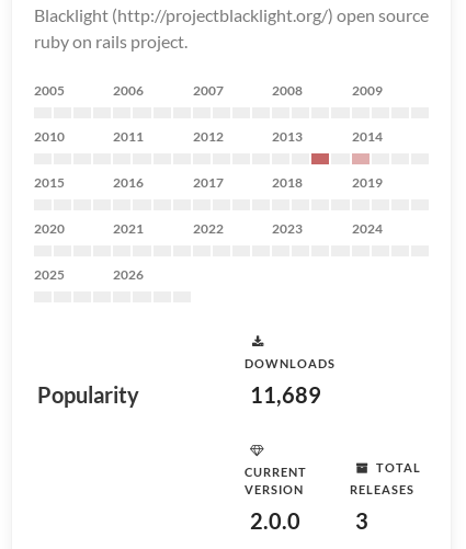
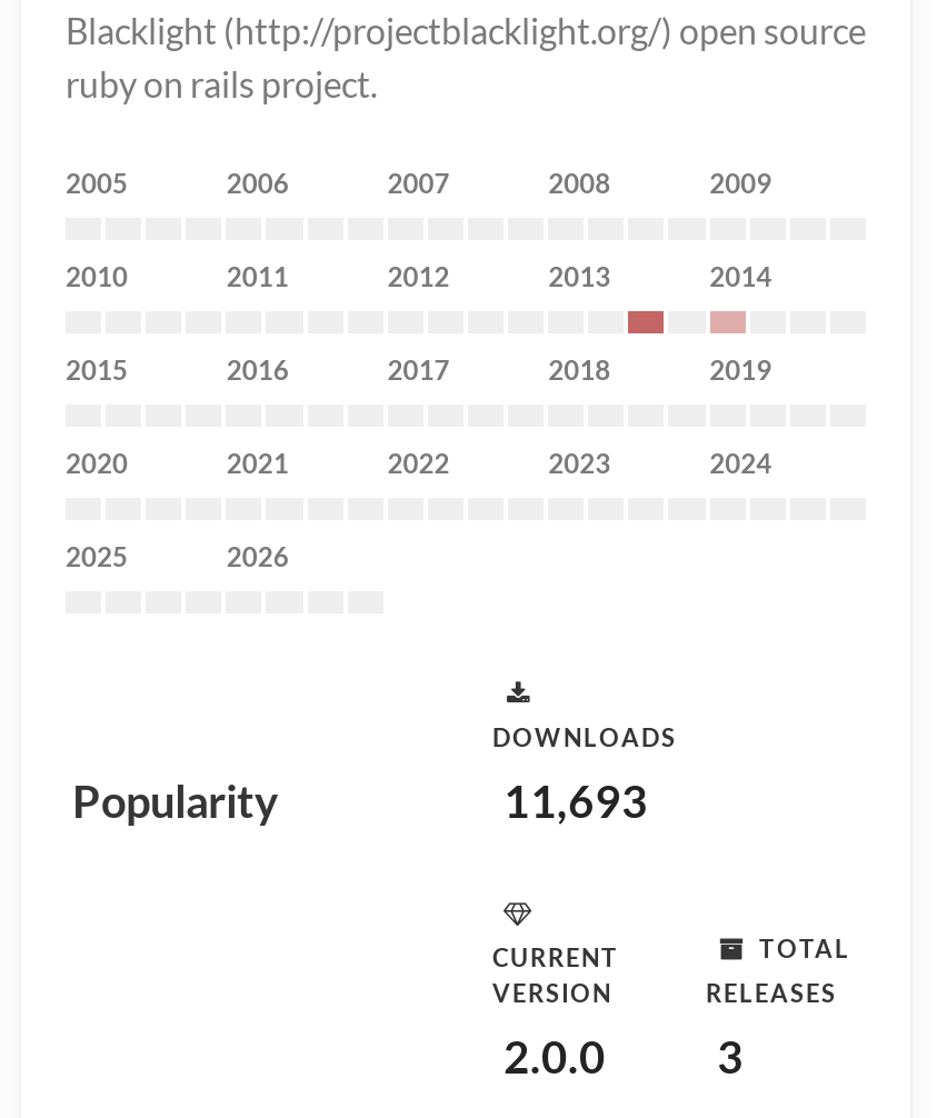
- 11,689
+ 11,693
